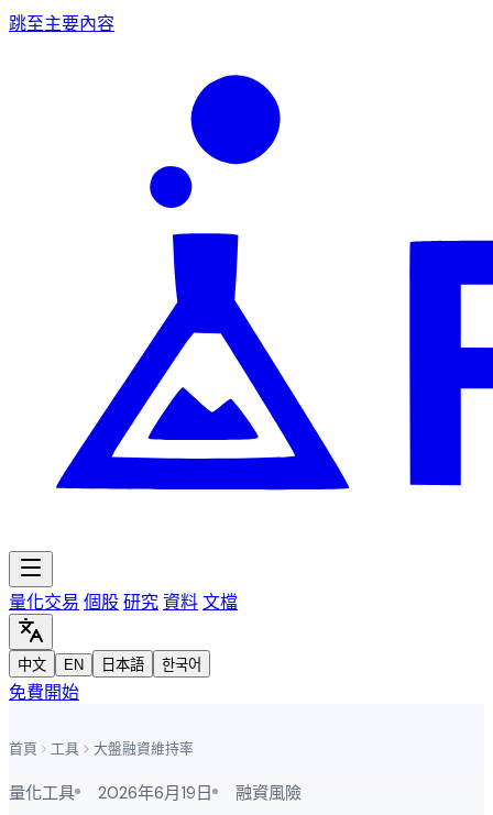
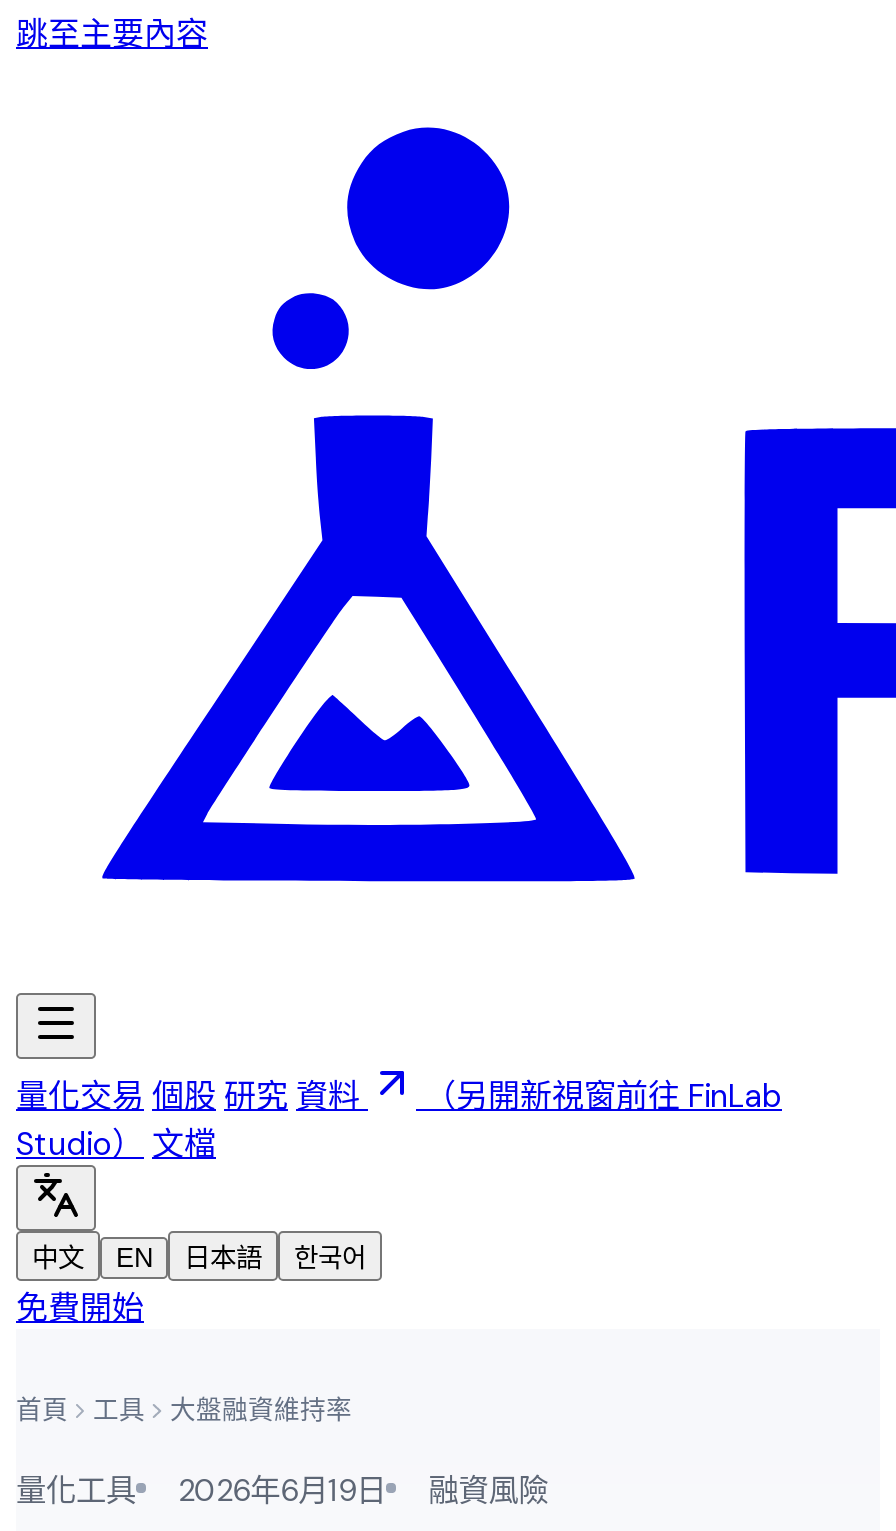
- 量化交易 個股 研究 資料 文檔
+ 量化交易 個股 研究 資料
+ （另開新視窗前往 FinLab
+ Studio） 文檔
